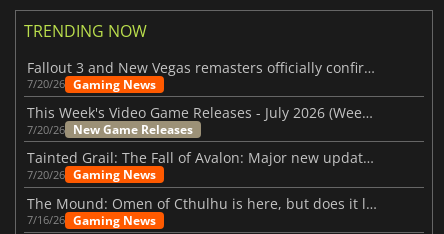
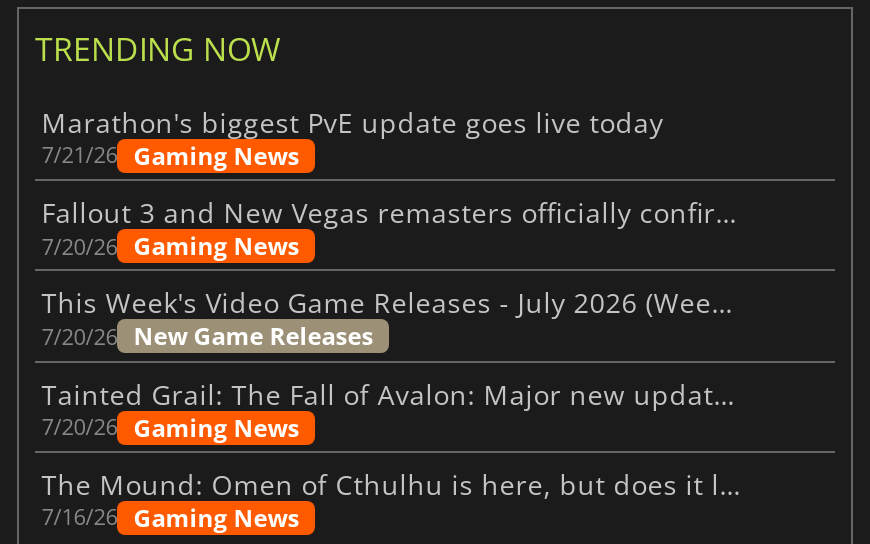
+ Marathon's biggest PvE update goes live today
+ 7/21/26 Gaming News
